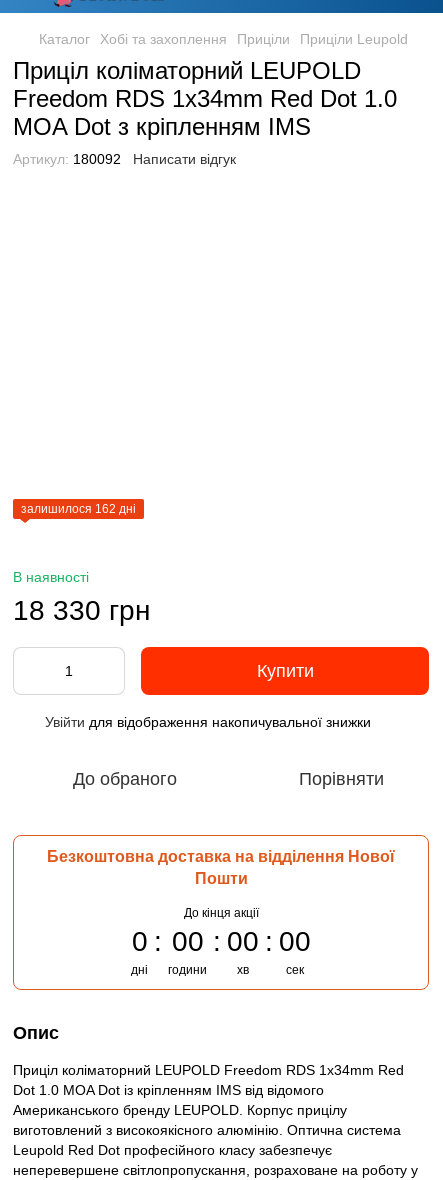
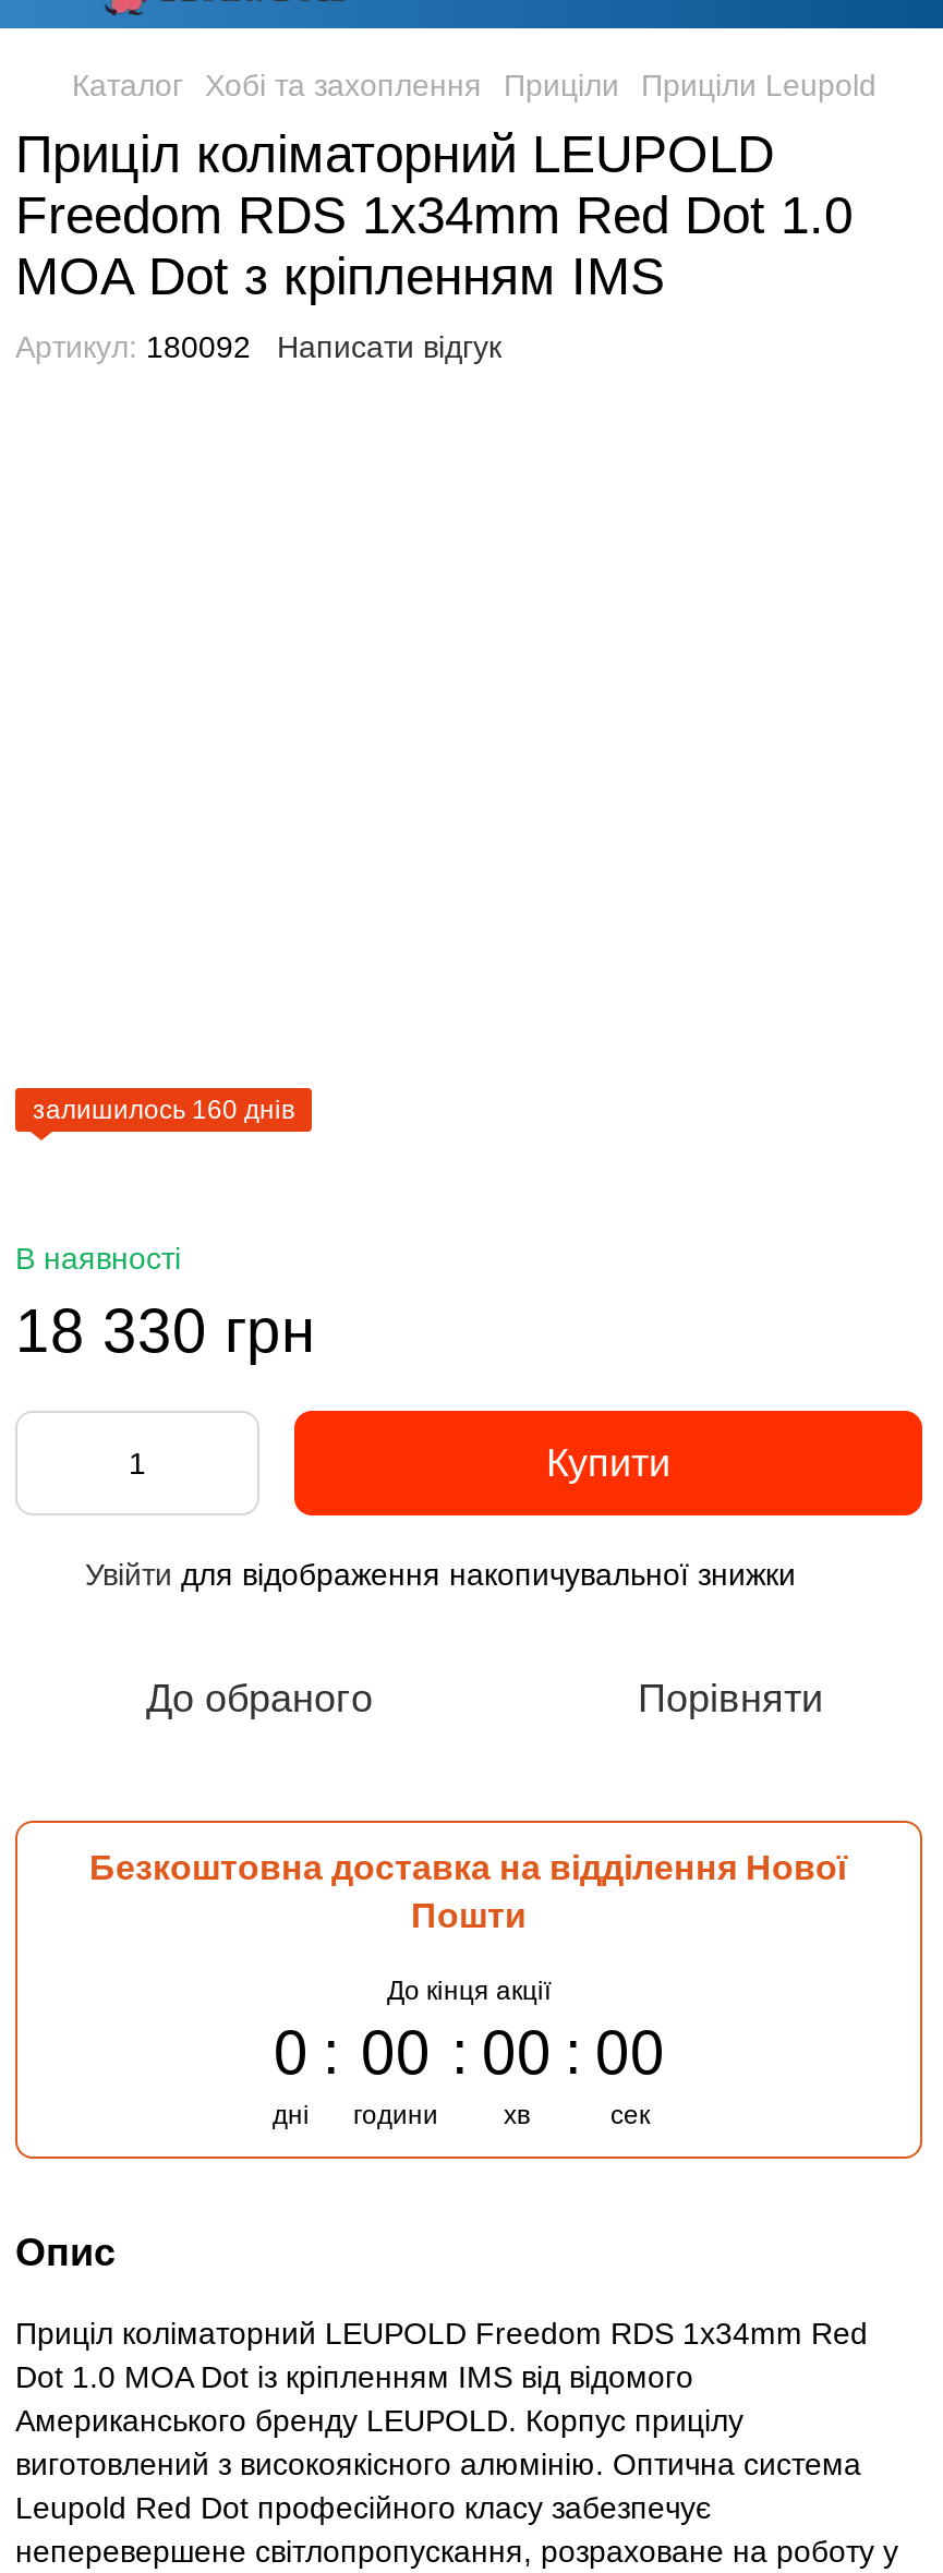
- залишилося 162 дні
+ залишилось 160 днів
